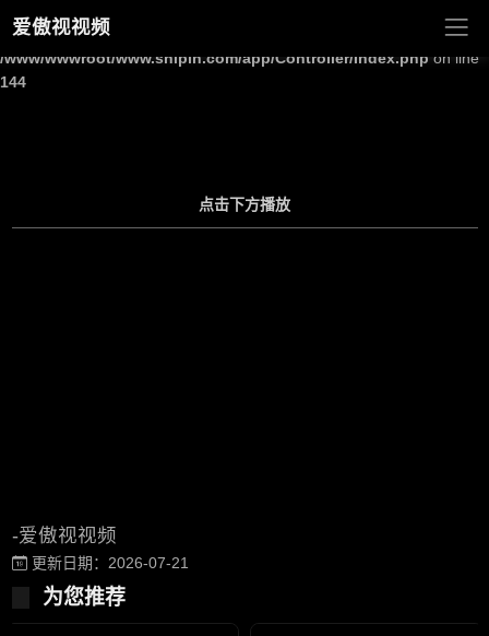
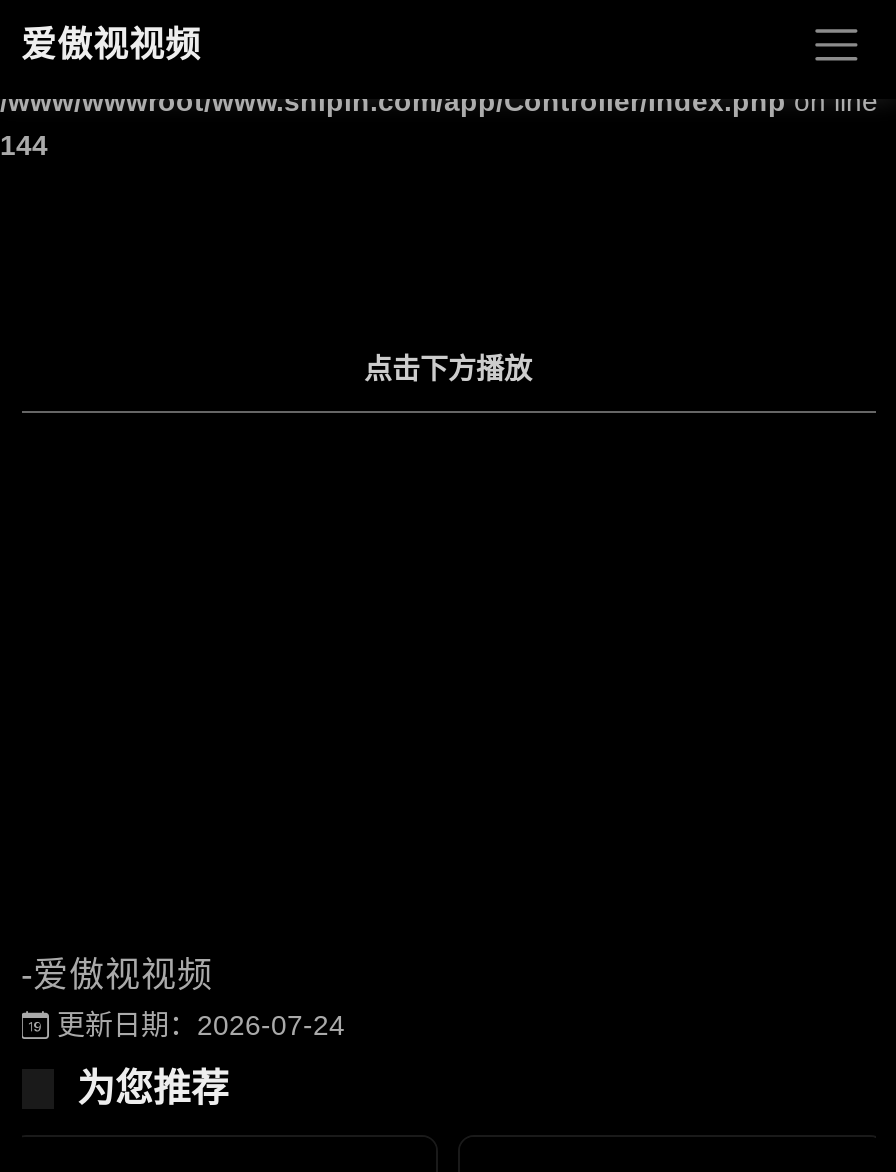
- 更新日期：2026-07-21
+ 更新日期：2026-07-24
